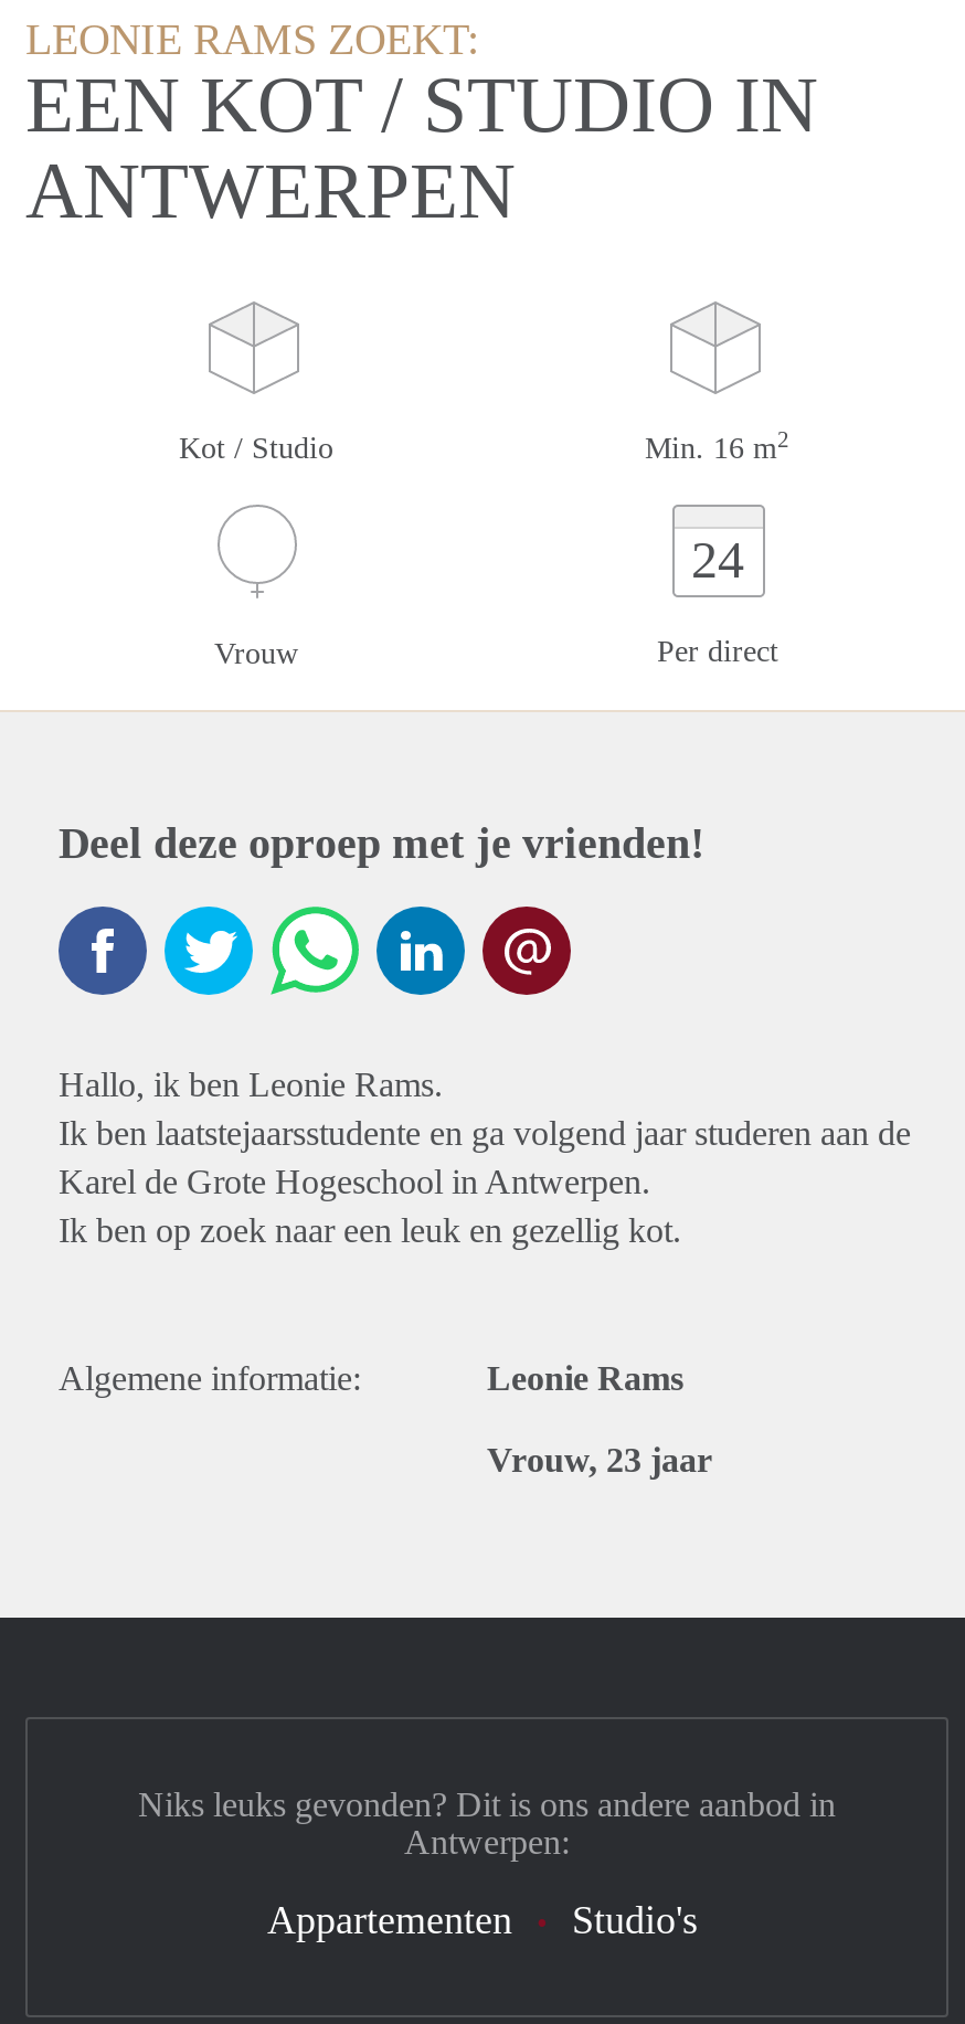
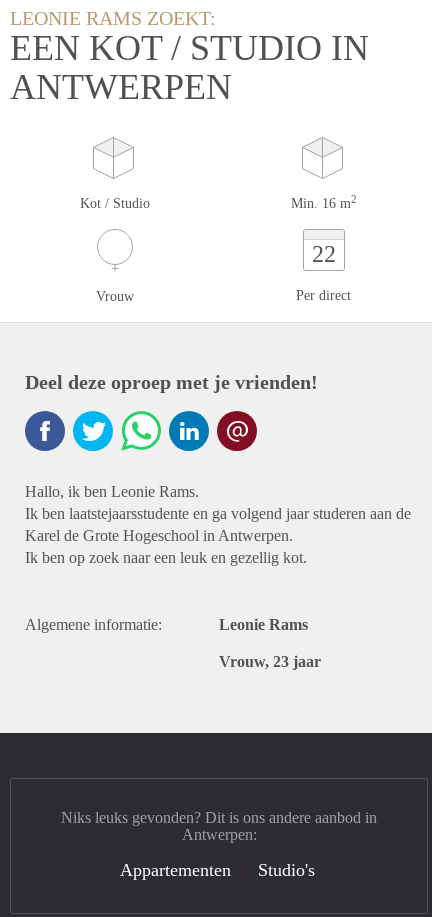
- 24
+ 22
